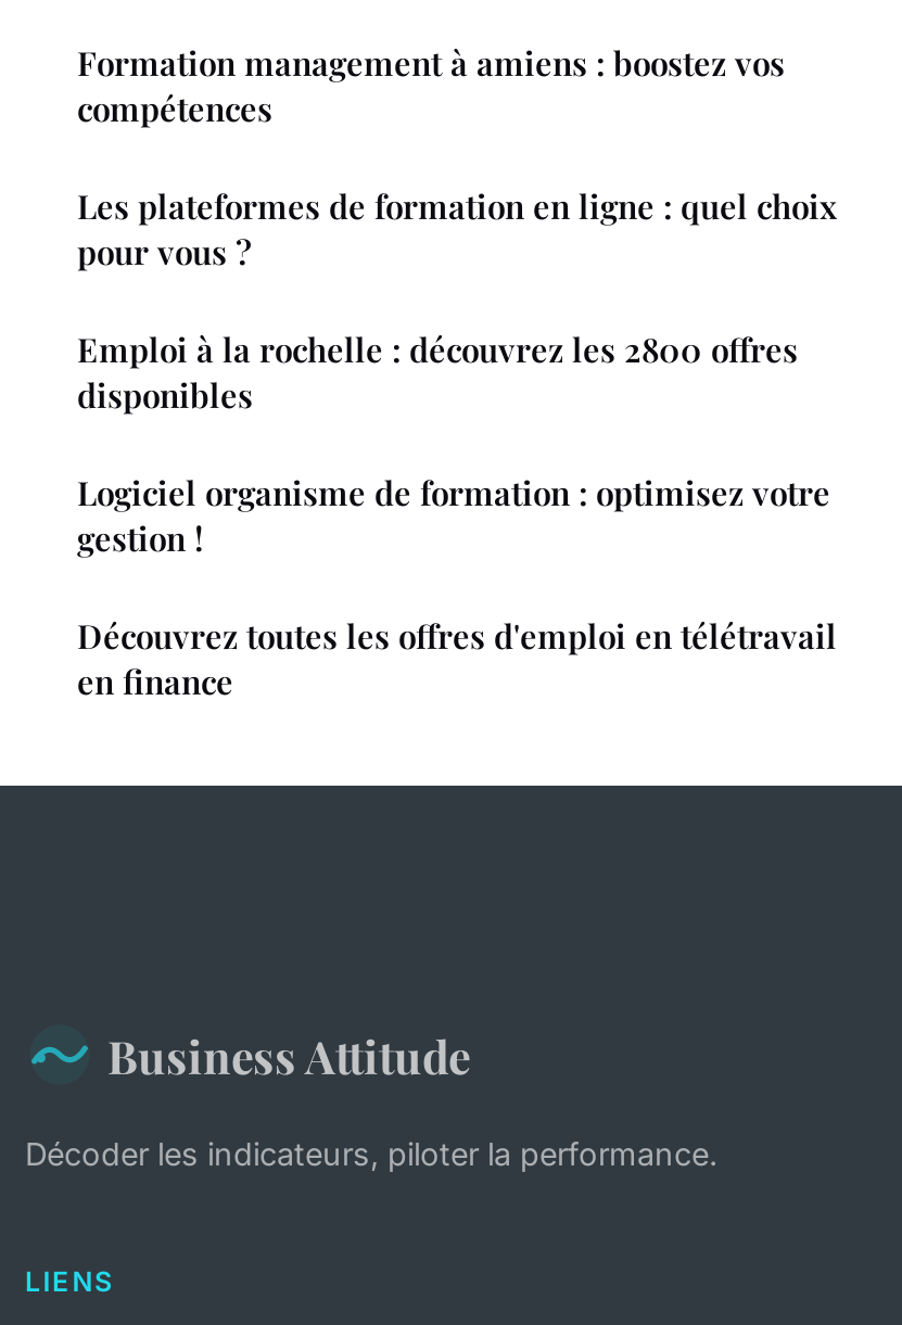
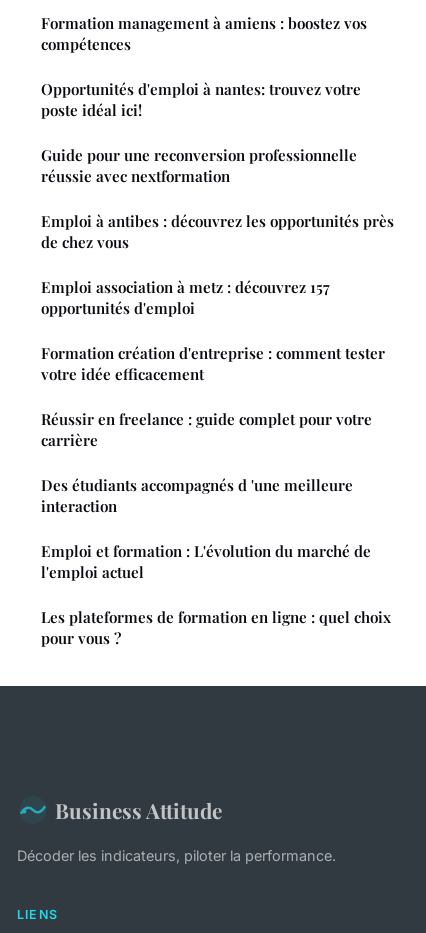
+ Opportunités d'emploi à nantes: trouvez votre
+ poste idéal ici!
+ Guide pour une reconversion professionnelle
+ réussie avec nextformation
+ Emploi à antibes : découvrez les opportunités près
+ de chez vous
+ Emploi association à metz : découvrez 157
+ opportunités d'emploi
+ Formation création d'entreprise : comment tester
+ votre idée efficacement
+ Réussir en freelance : guide complet pour votre
+ carrière
+ Des étudiants accompagnés d 'une meilleure
+ interaction
+ Emploi et formation : L'évolution du marché de
+ l'emploi actuel

moved down: Les plateformes de formation en ligne : quel choix | pour vous ?

- Emploi à la rochelle : découvrez les 2800 offres
- disponibles
- Logiciel organisme de formation : optimisez votre
- gestion !
- Découvrez toutes les offres d'emploi en télétravail
- en finance
